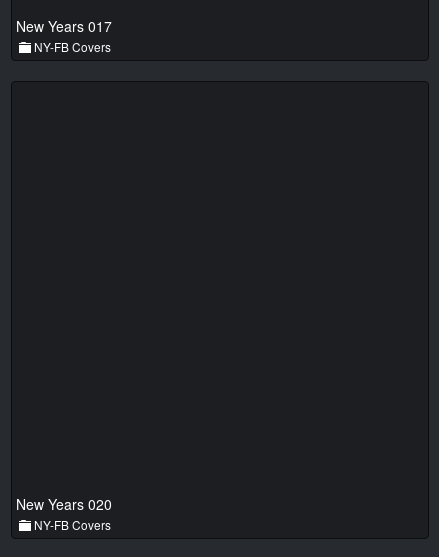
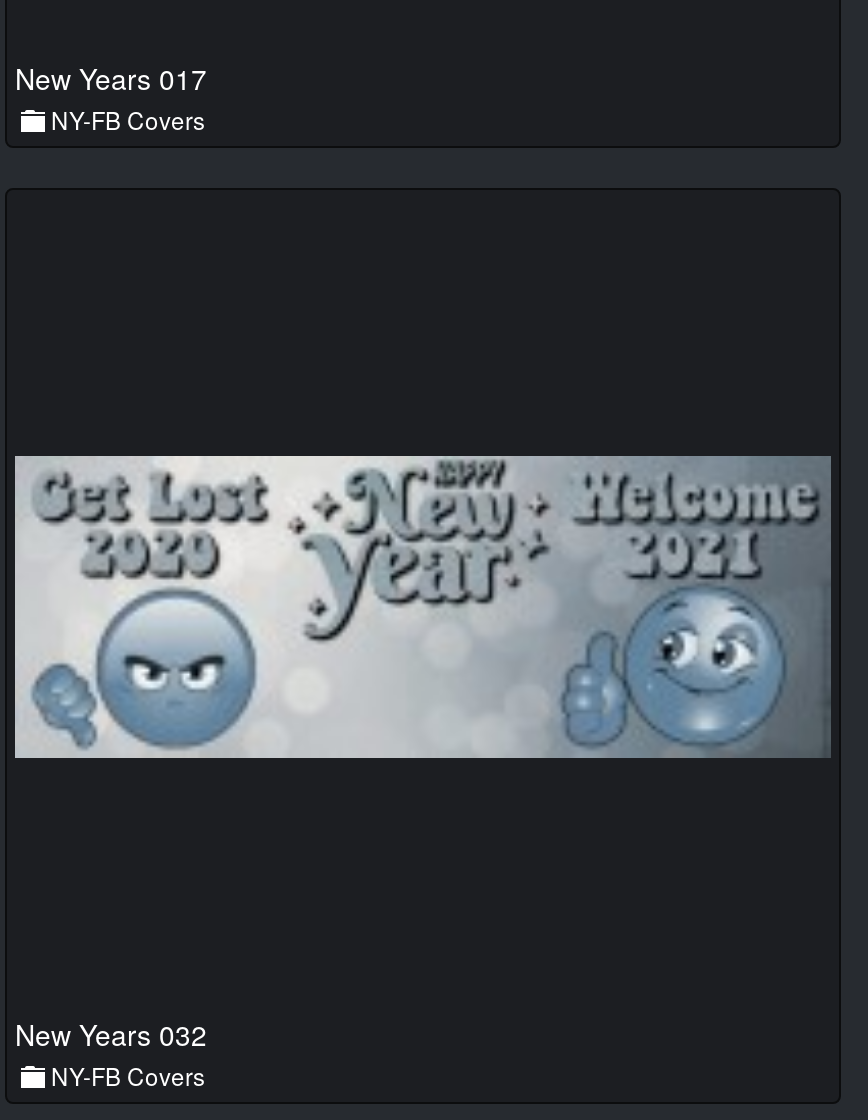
+ [image]

- New Years 020
+ New Years 032
